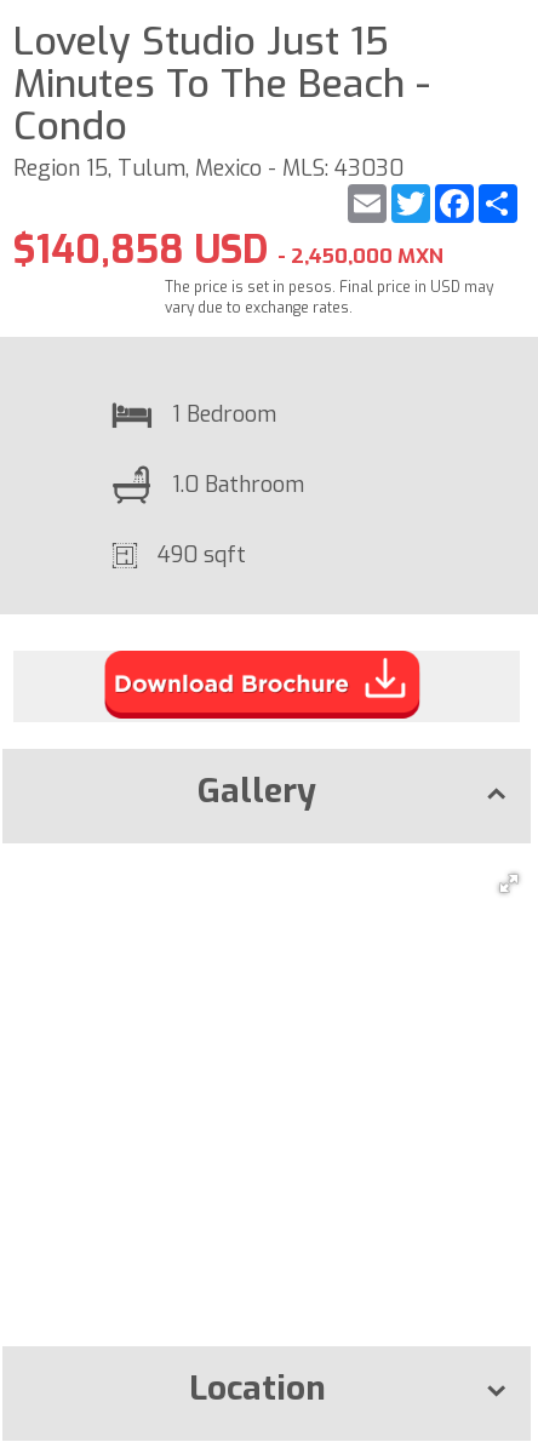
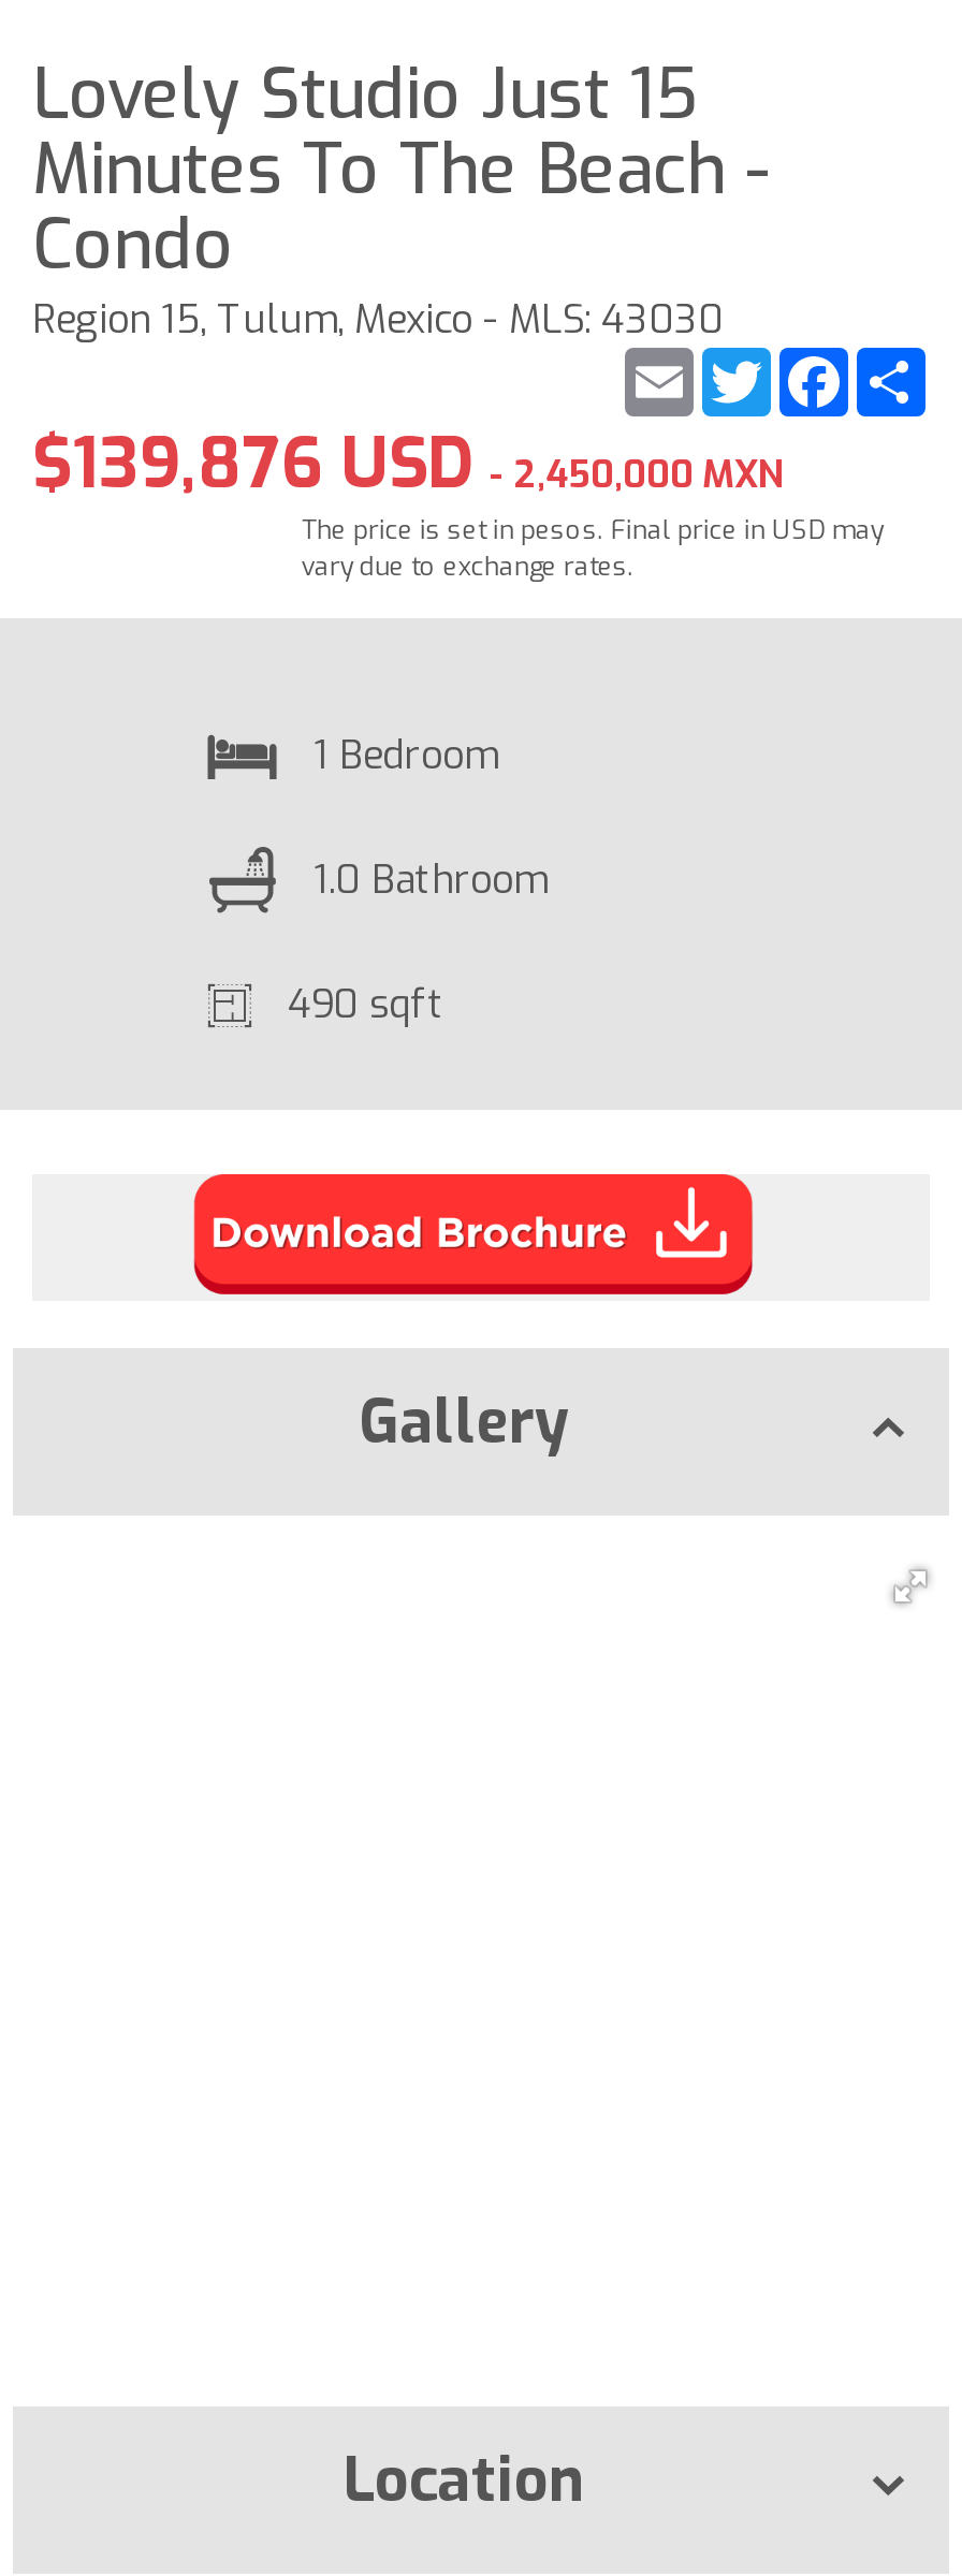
- $140,858 USD - 2,450,000 MXN
+ $139,876 USD - 2,450,000 MXN
